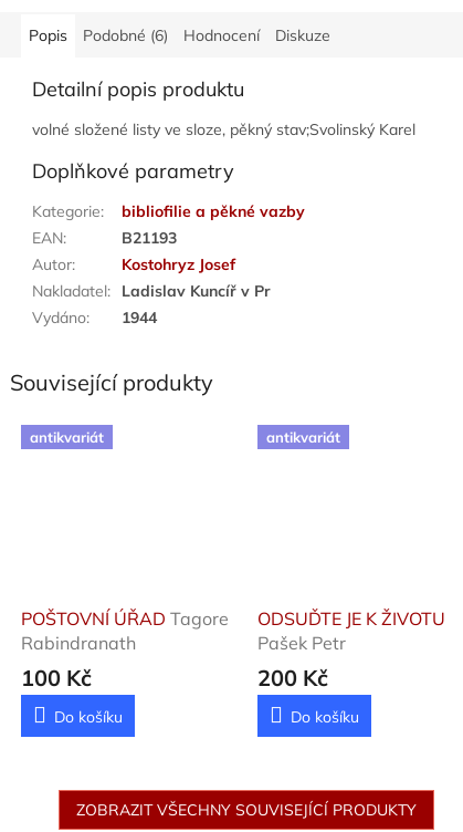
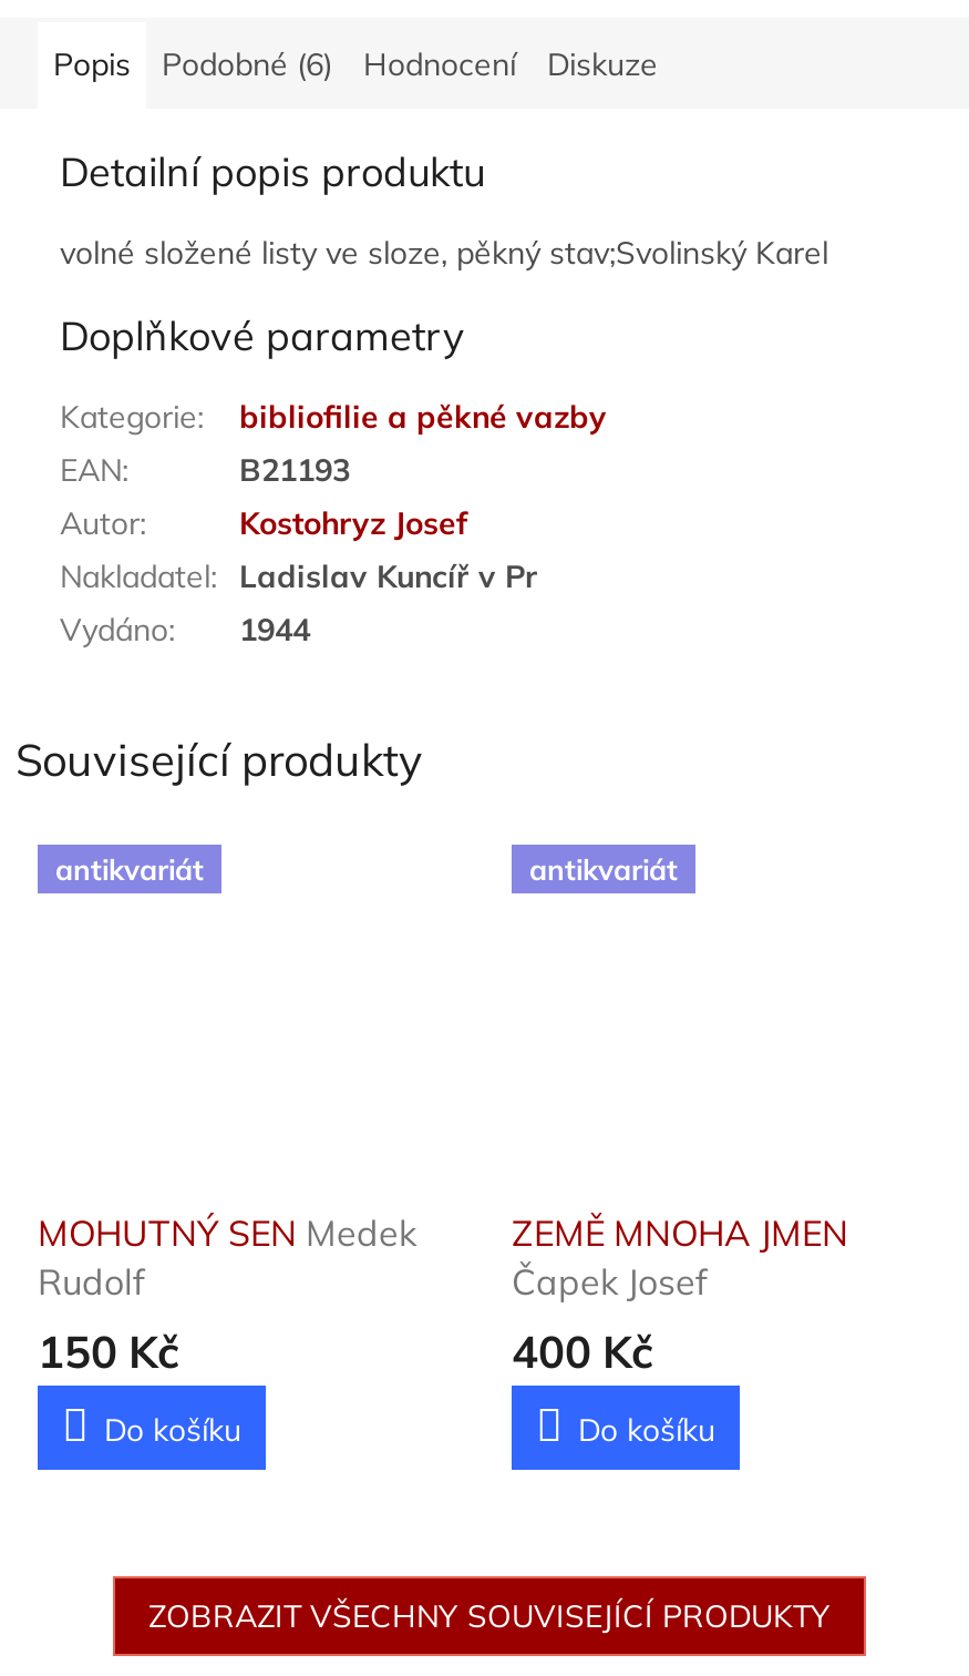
- POŠTOVNÍ ÚŘAD Tagore
- Rabindranath
- 100 Kč
+ MOHUTNÝ SEN Medek
+ Rudolf
+ 150 Kč

- ODSUĎTE JE K ŽIVOTU
- Pašek Petr
- 200 Kč
+ ZEMĚ MNOHA JMEN
+ Čapek Josef
+ 400 Kč
